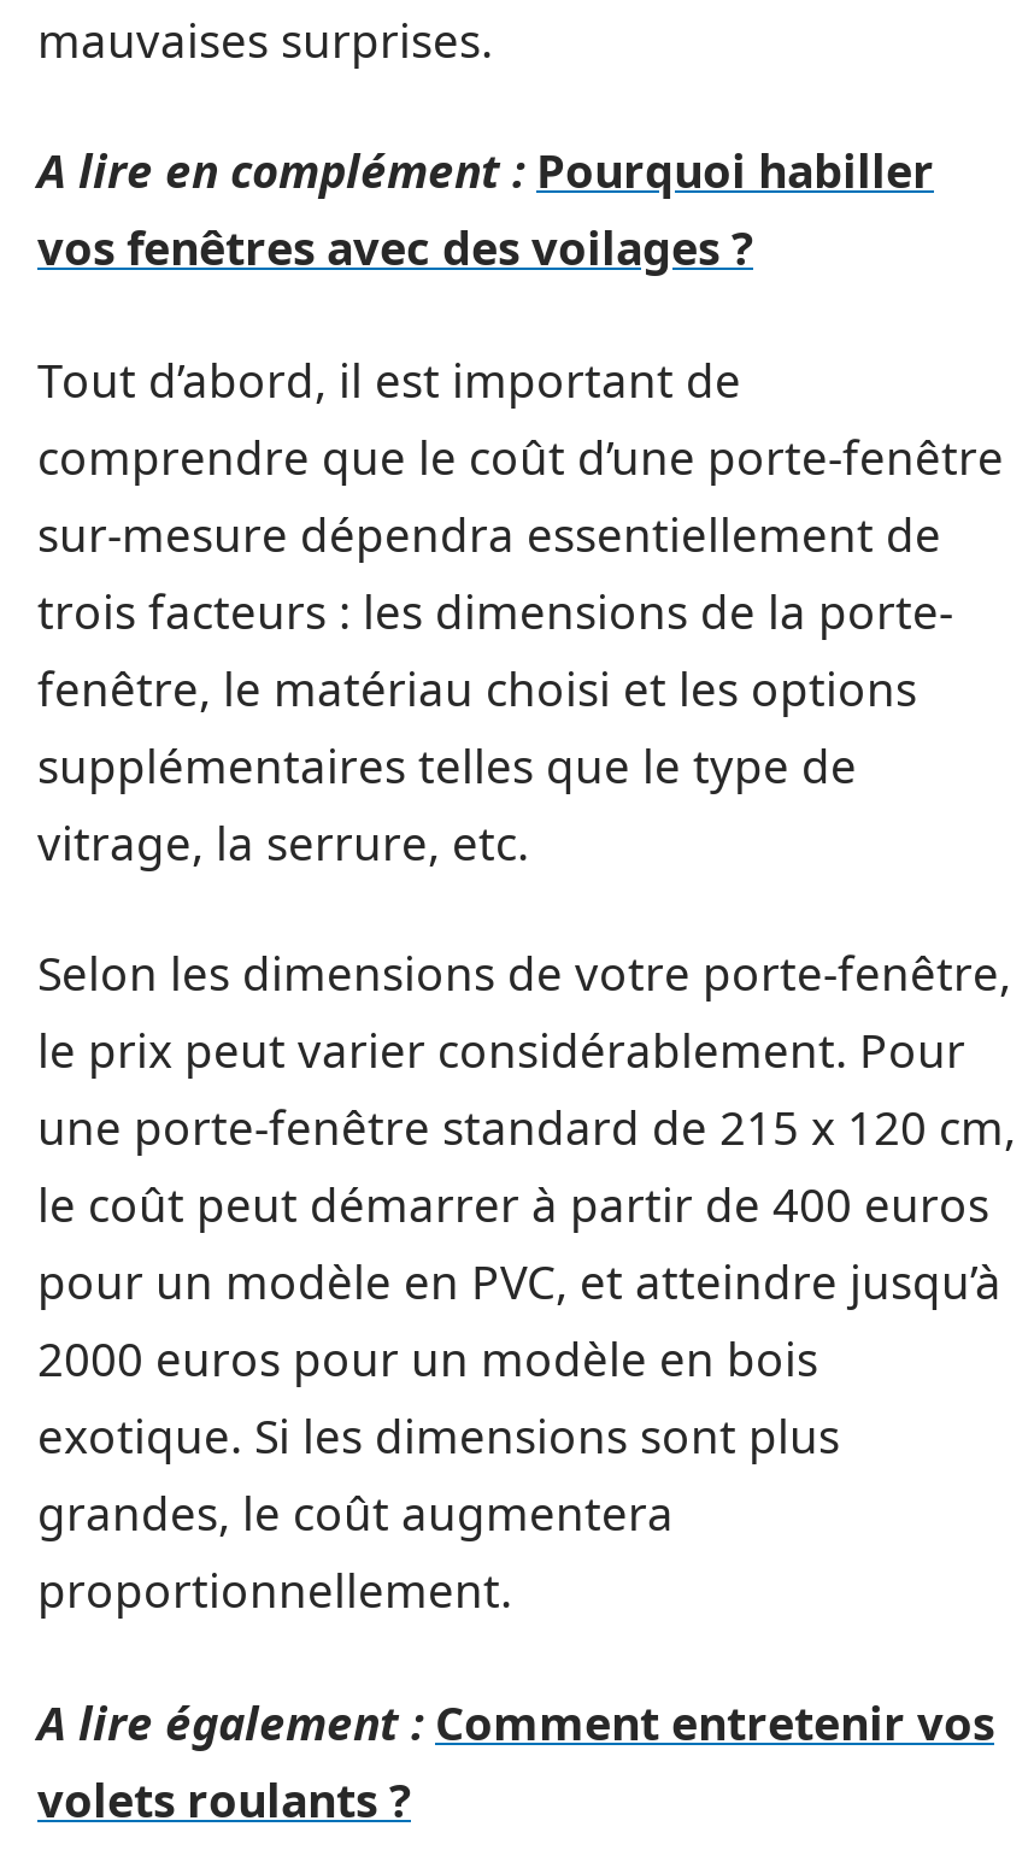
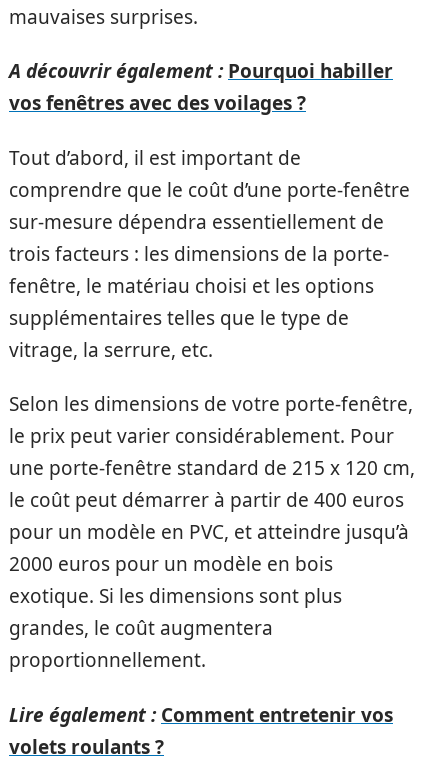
- A lire en complément : Pourquoi habiller
+ A découvrir également : Pourquoi habiller

- A lire également : Comment entretenir vos
+ Lire également : Comment entretenir vos
